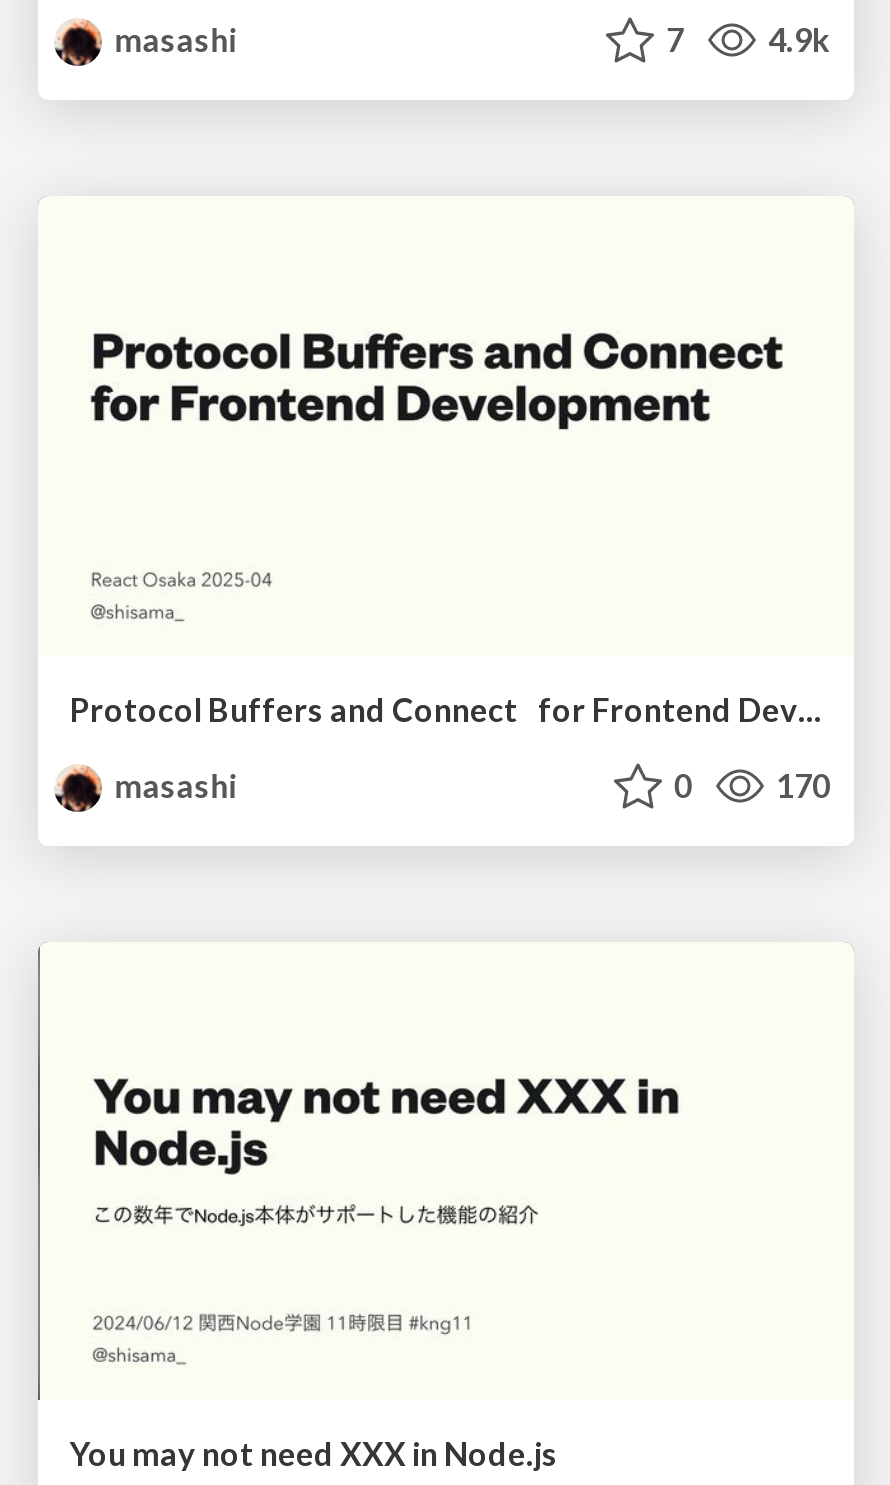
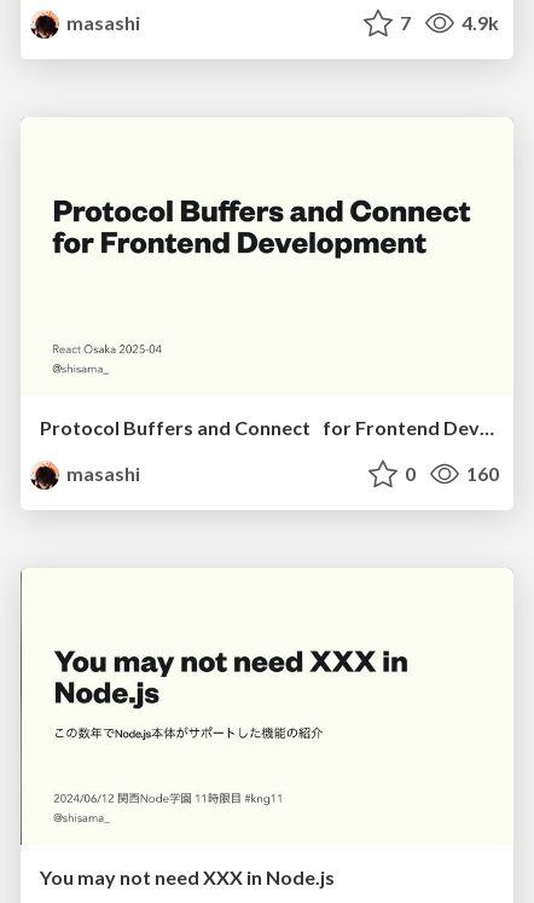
- 170
+ 160
